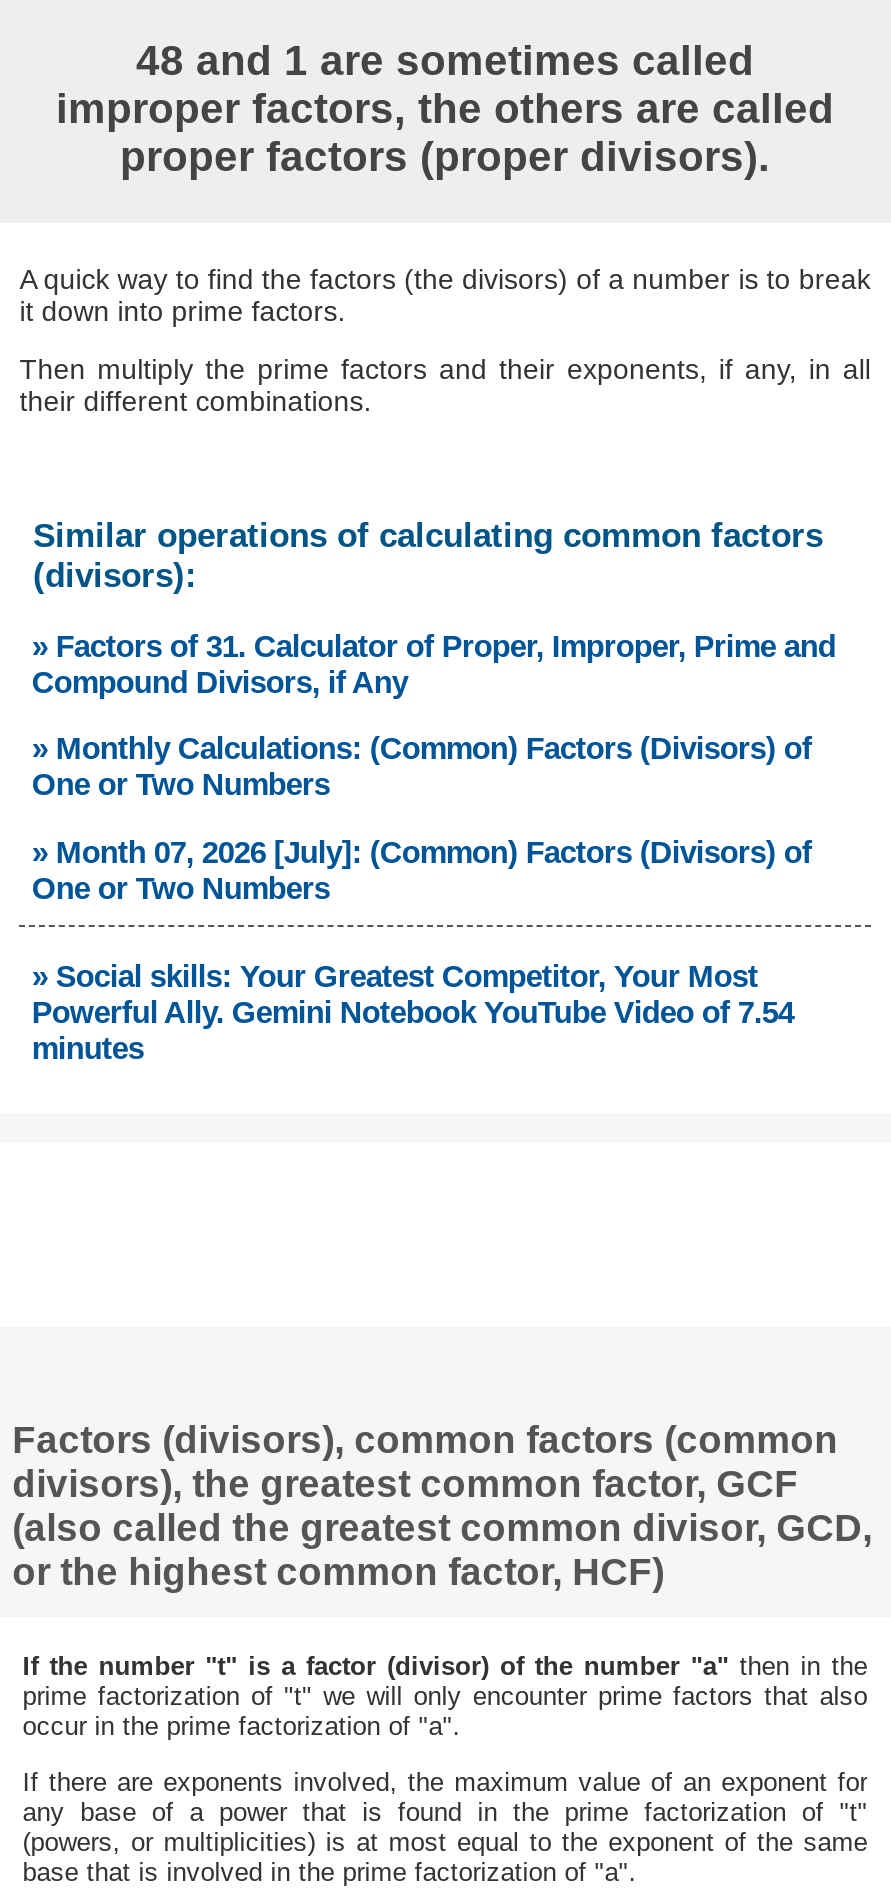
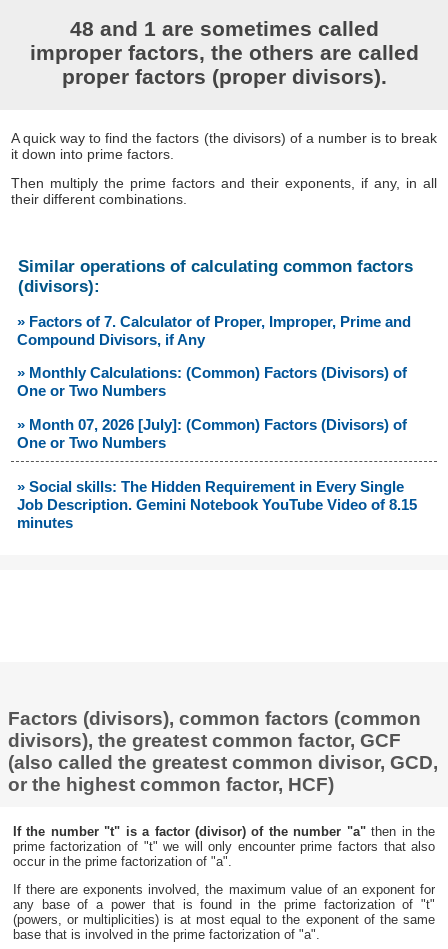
- » Factors of 31. Calculator of Proper, Improper, Prime and
+ » Factors of 7. Calculator of Proper, Improper, Prime and

- » Social skills: Your Greatest Competitor, Your Most
- Powerful Ally. Gemini Notebook YouTube Video of 7.54
+ » Social skills: The Hidden Requirement in Every Single
+ Job Description. Gemini Notebook YouTube Video of 8.15
